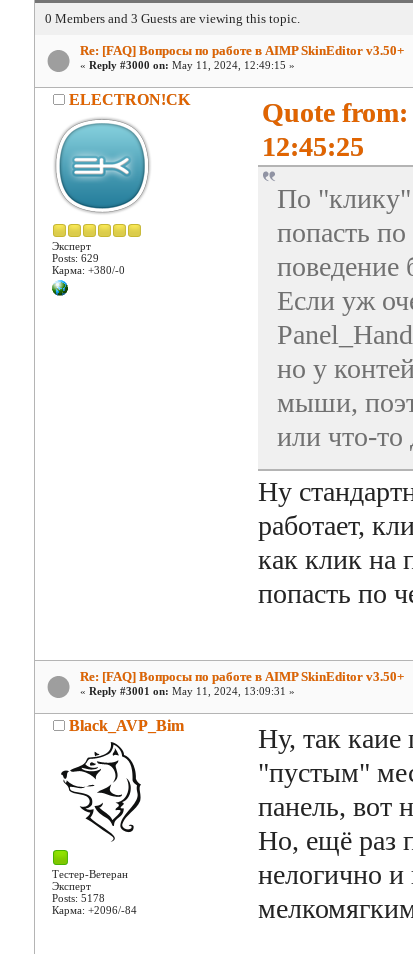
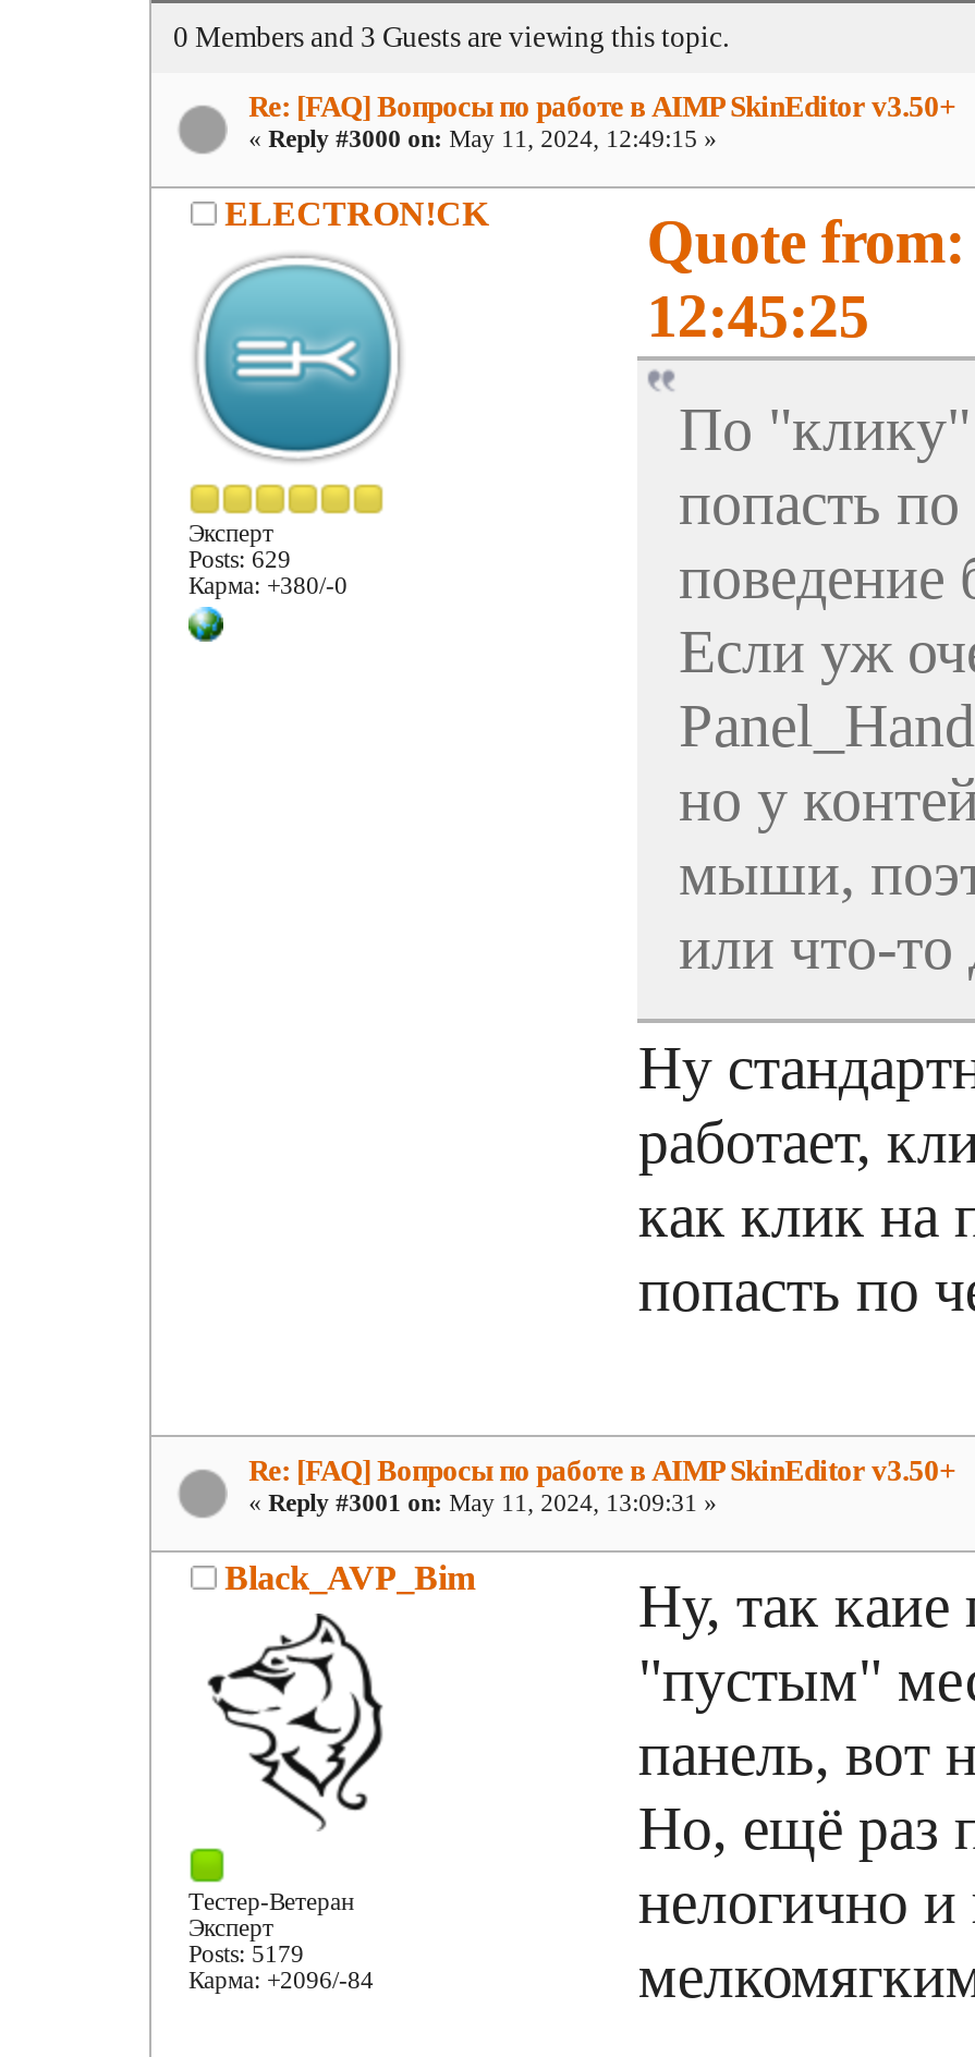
- Posts: 5178
+ Posts: 5179
